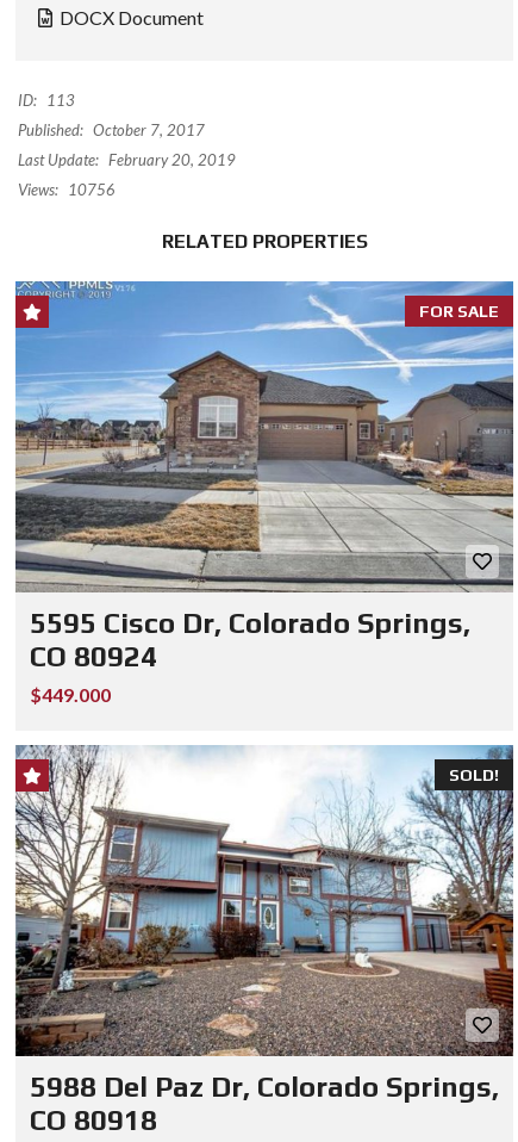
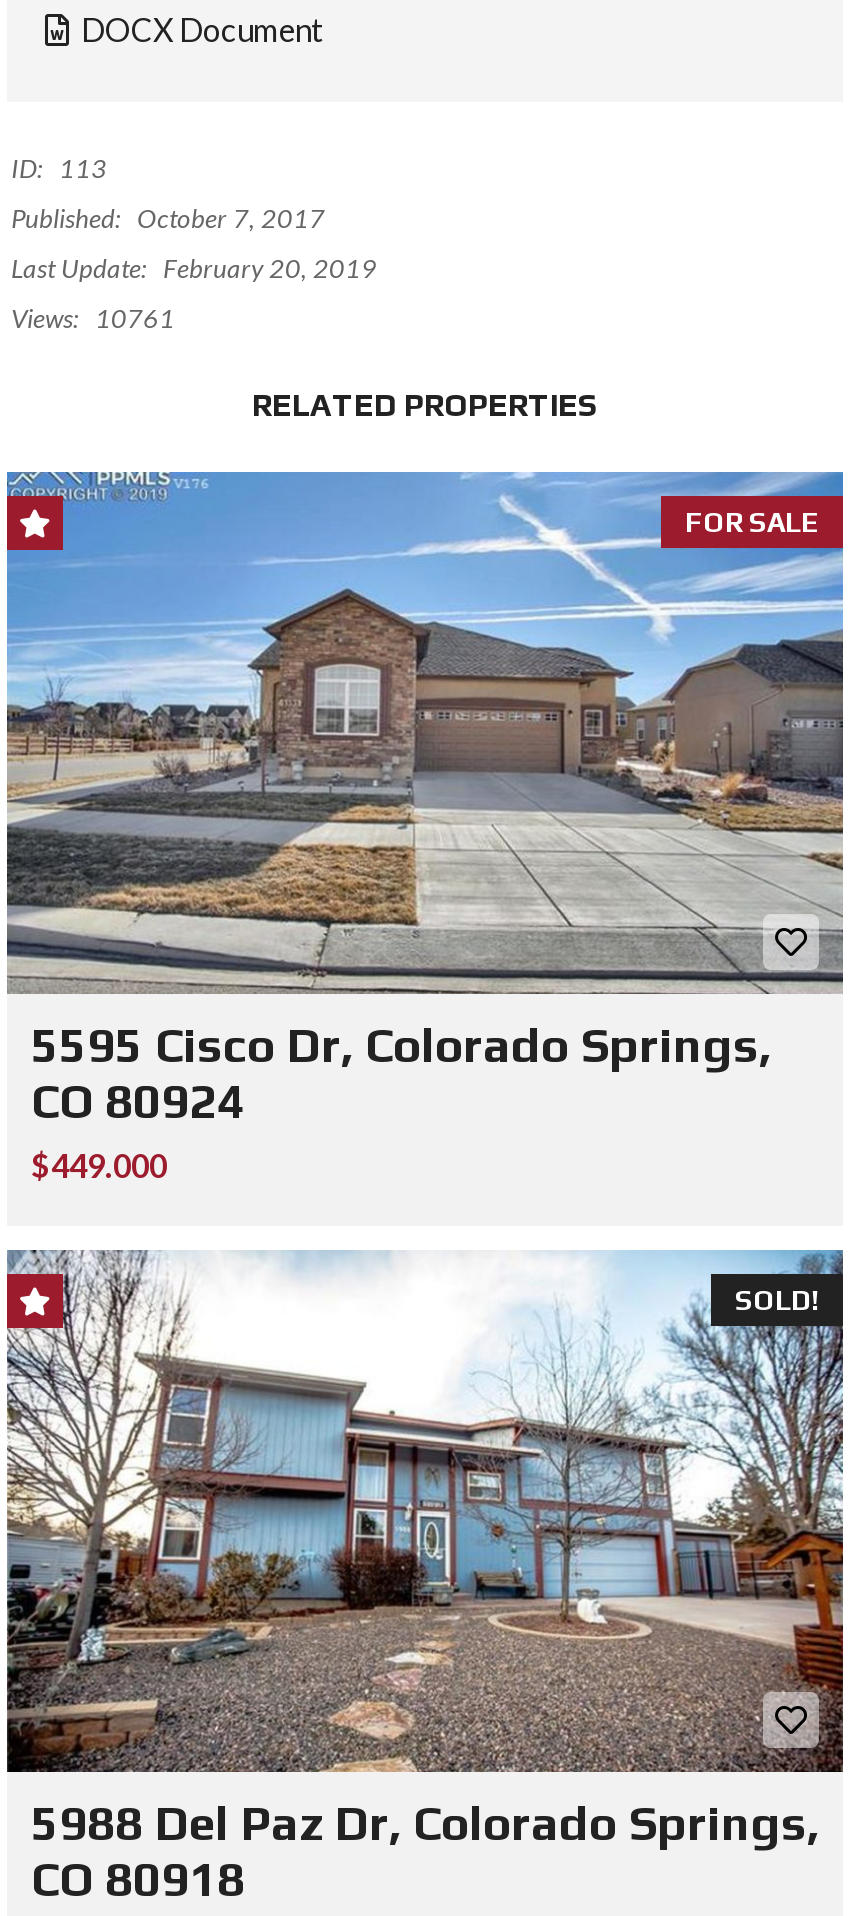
- Views: 10756
+ Views: 10761
